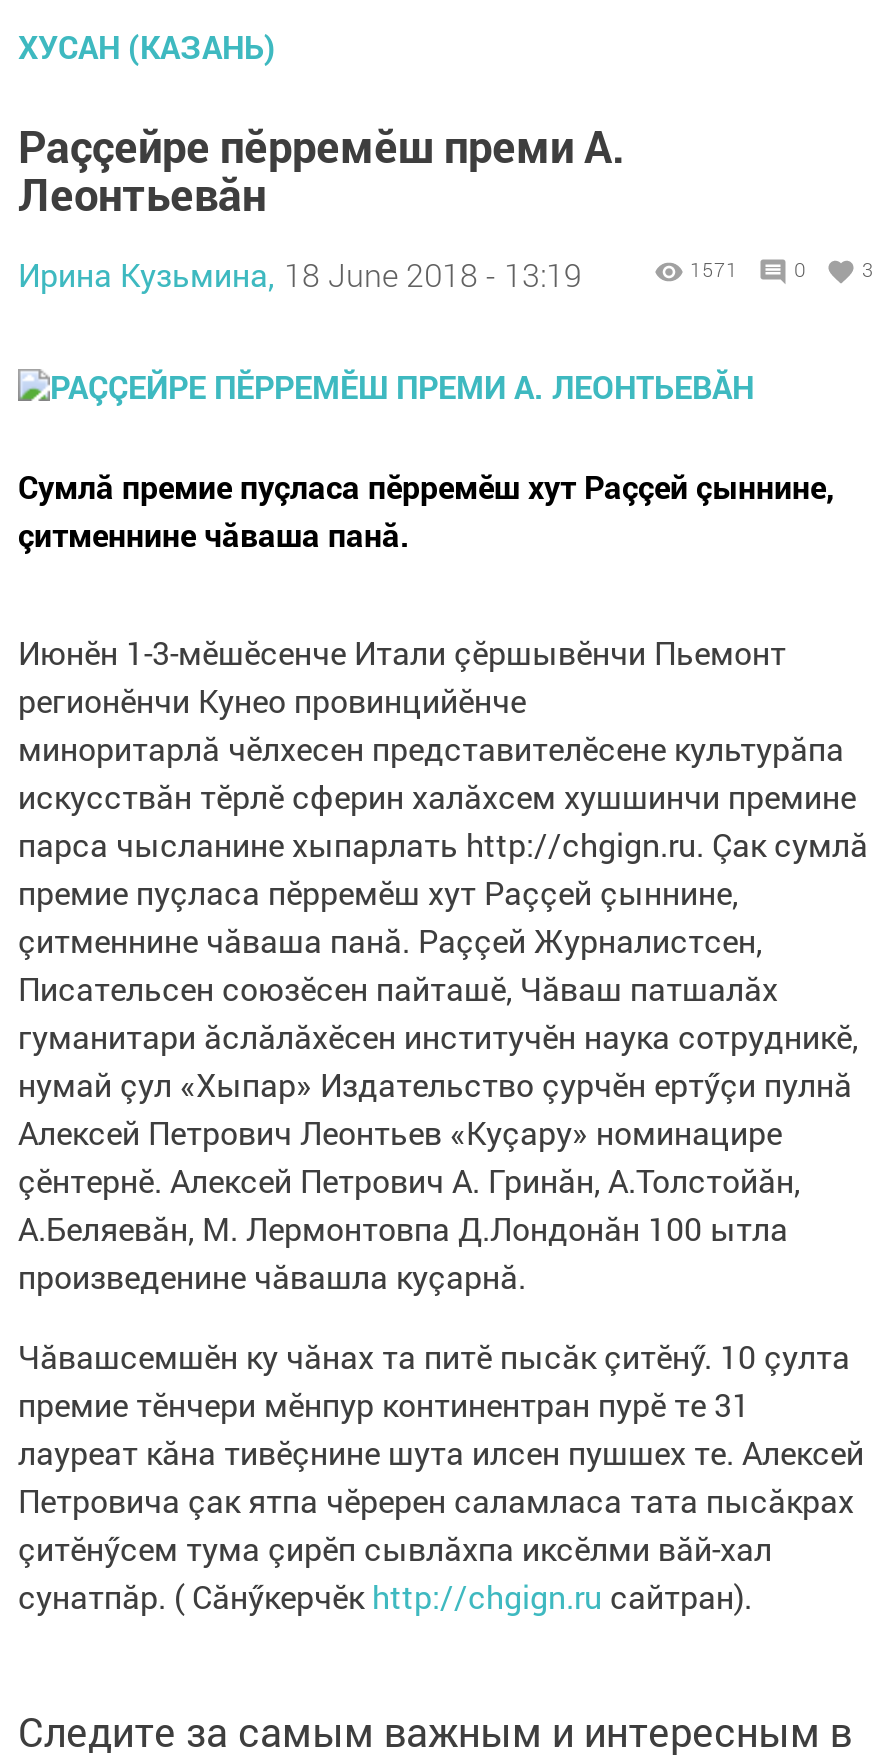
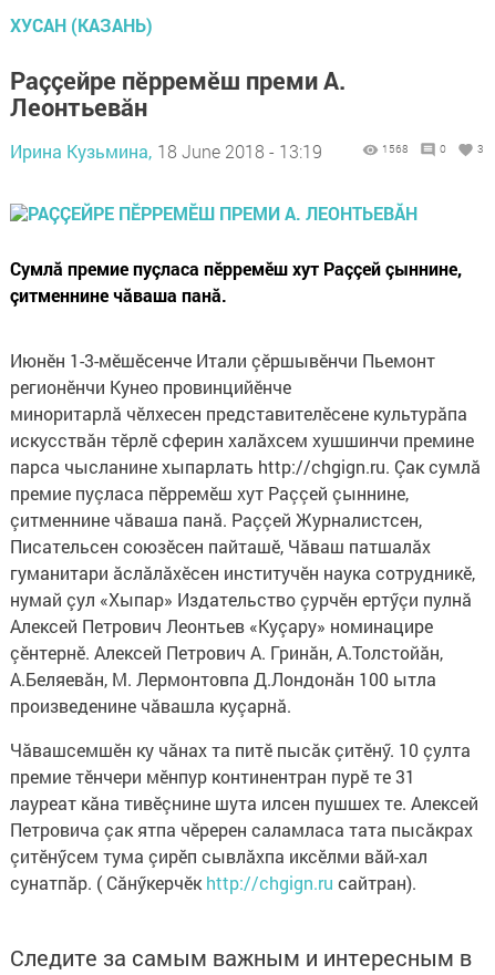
- 1571
+ 1568
